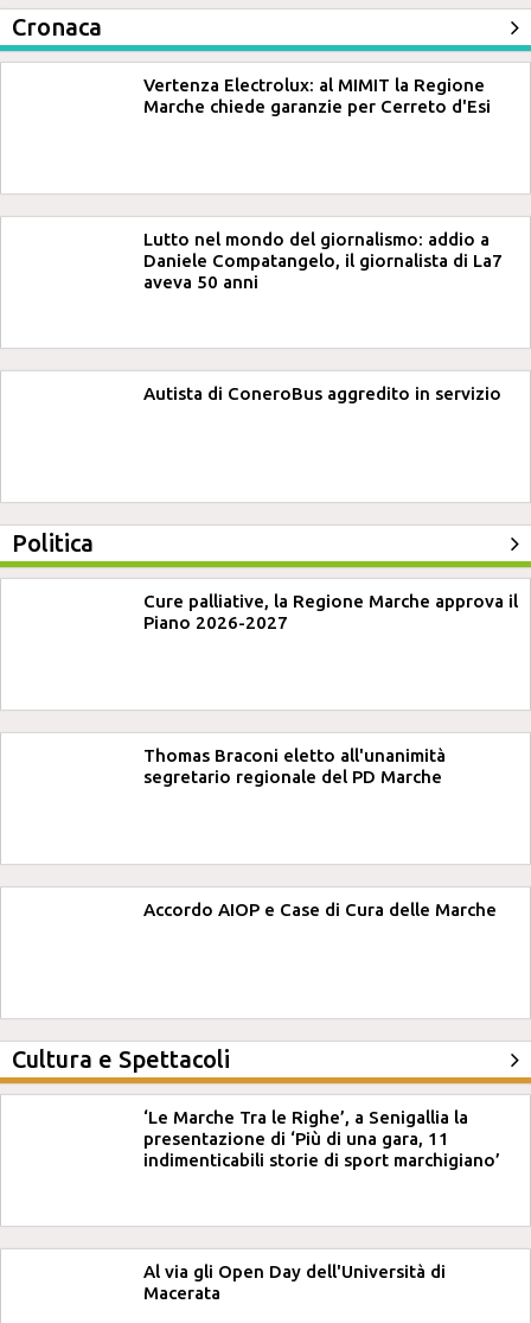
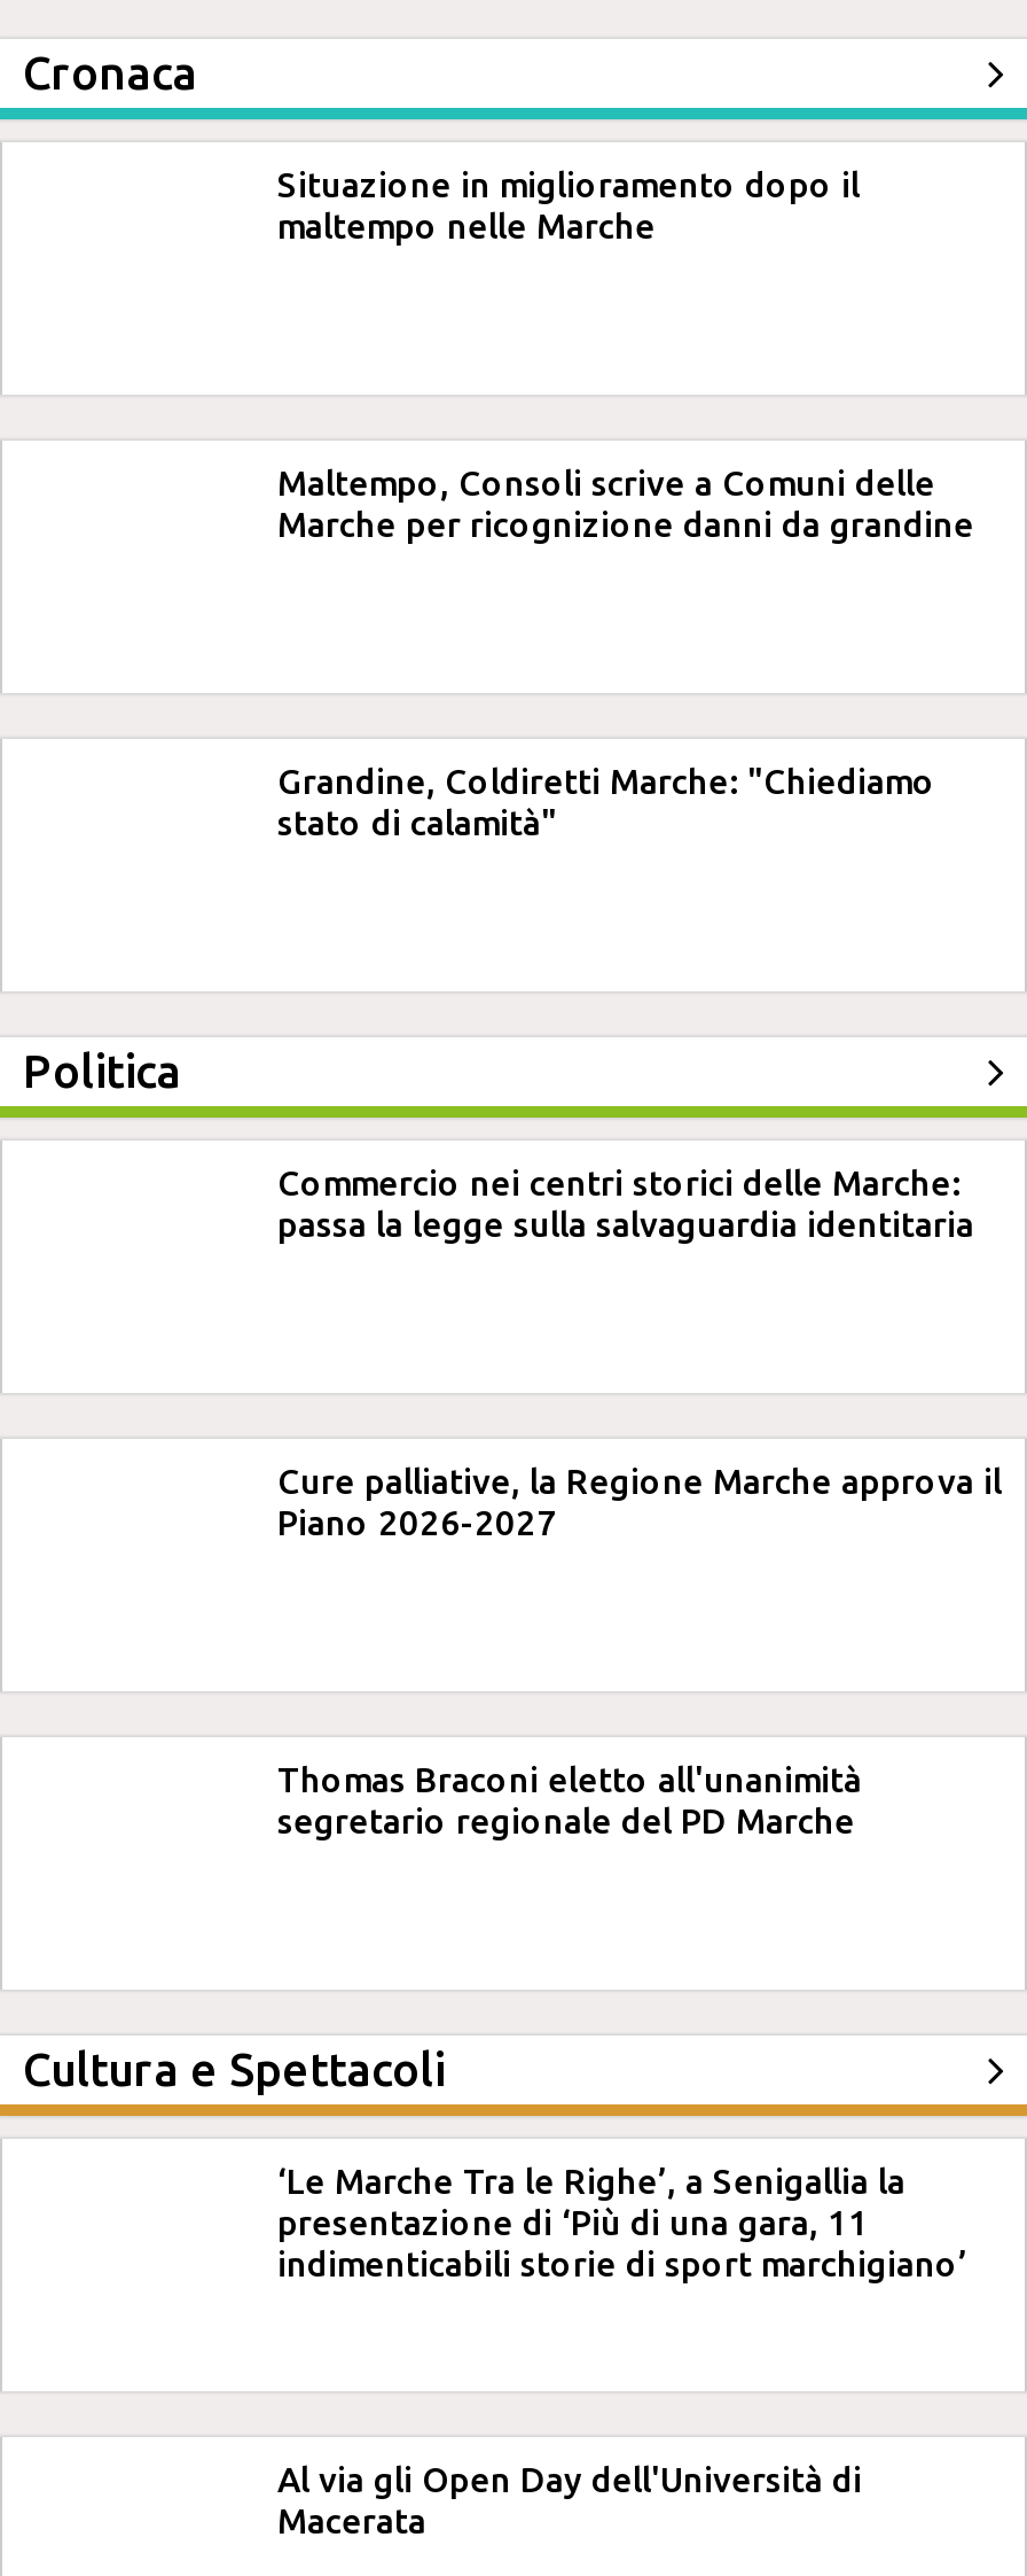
- Vertenza Electrolux: al MIMIT la Regione
- Marche chiede garanzie per Cerreto d'Esi
+ Situazione in miglioramento dopo il
+ maltempo nelle Marche

- Lutto nel mondo del giornalismo: addio a
- Daniele Compatangelo, il giornalista di La7
- aveva 50 anni
+ Maltempo, Consoli scrive a Comuni delle
+ Marche per ricognizione danni da grandine

- Autista di ConeroBus aggredito in servizio
+ Grandine, Coldiretti Marche: "Chiediamo
+ stato di calamità"

+ Commercio nei centri storici delle Marche:
+ passa la legge sulla salvaguardia identitaria

moved down: Cure palliative, la Regione Marche approva il | Piano 2026-2027 | Thomas Braconi eletto all'unanimità | segretario regionale del PD Marche

- Accordo AIOP e Case di Cura delle Marche
